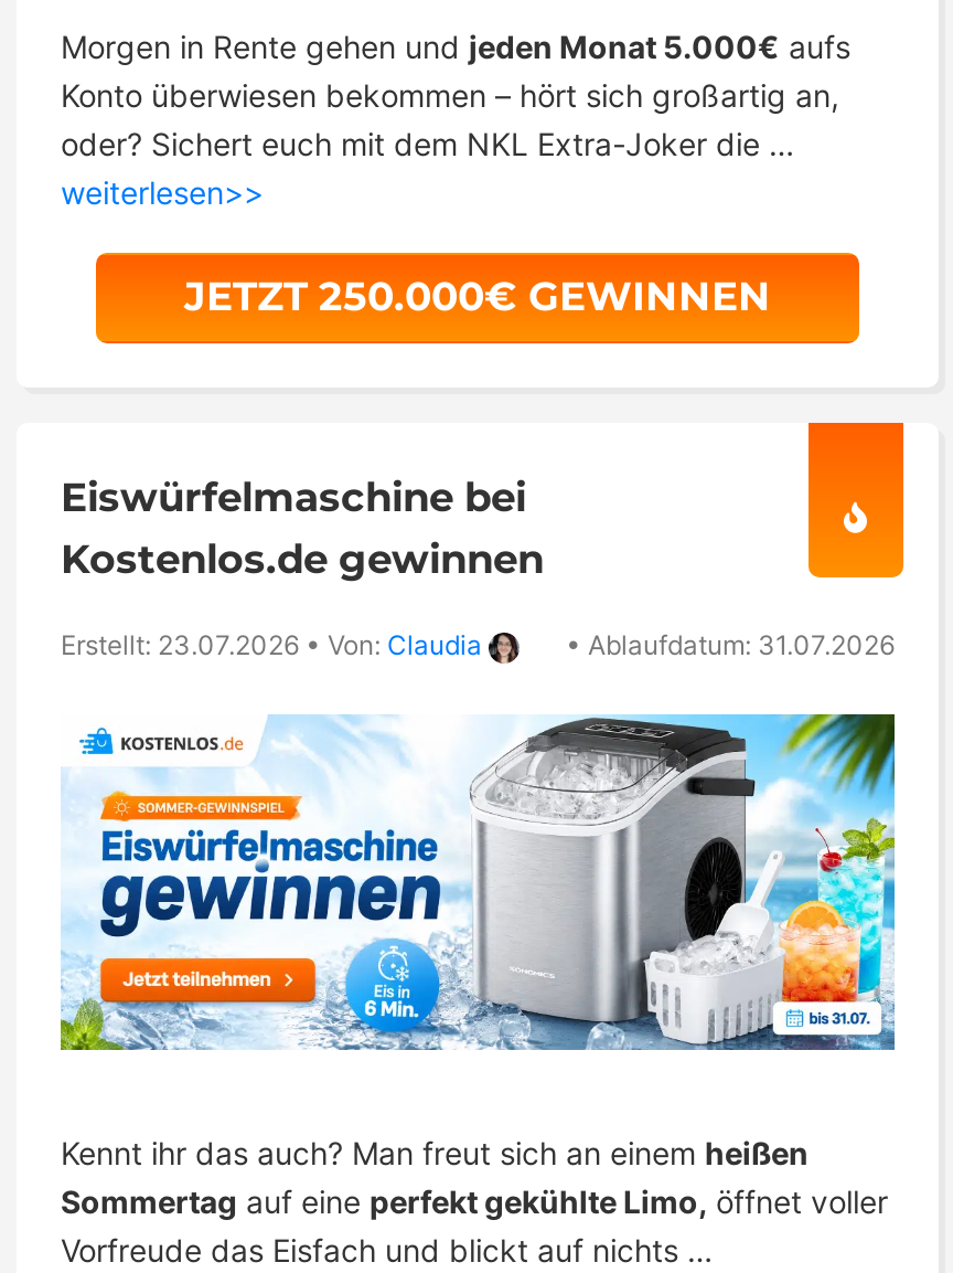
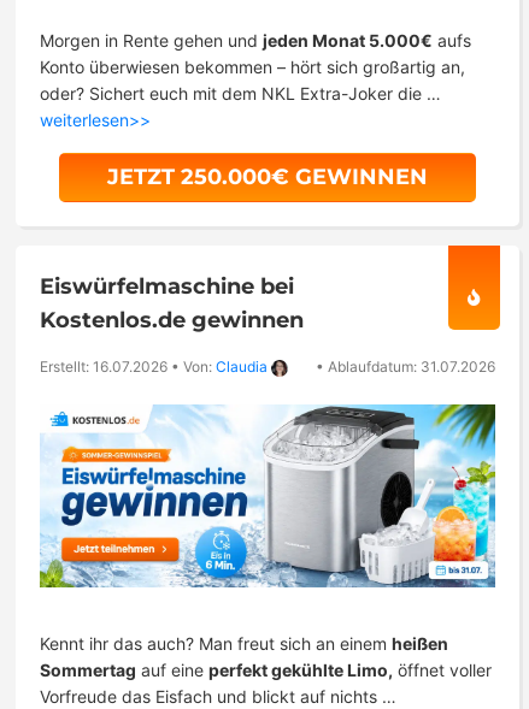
- Erstellt: 23.07.2026 • Von: Claudia
+ Erstellt: 16.07.2026 • Von: Claudia
